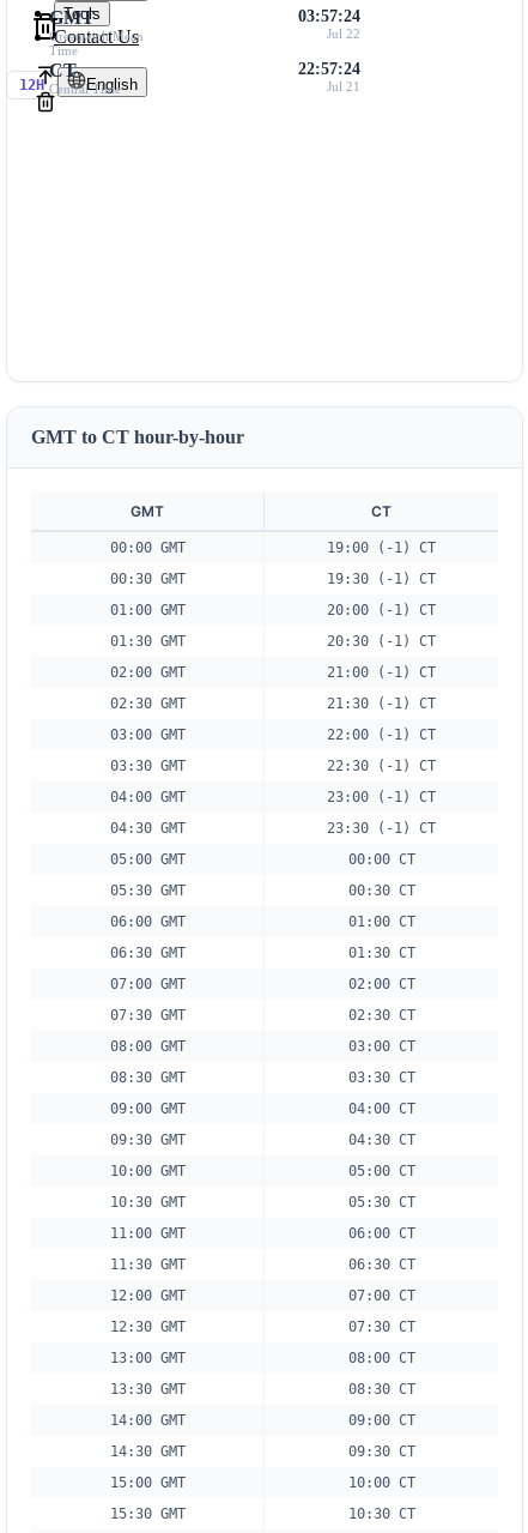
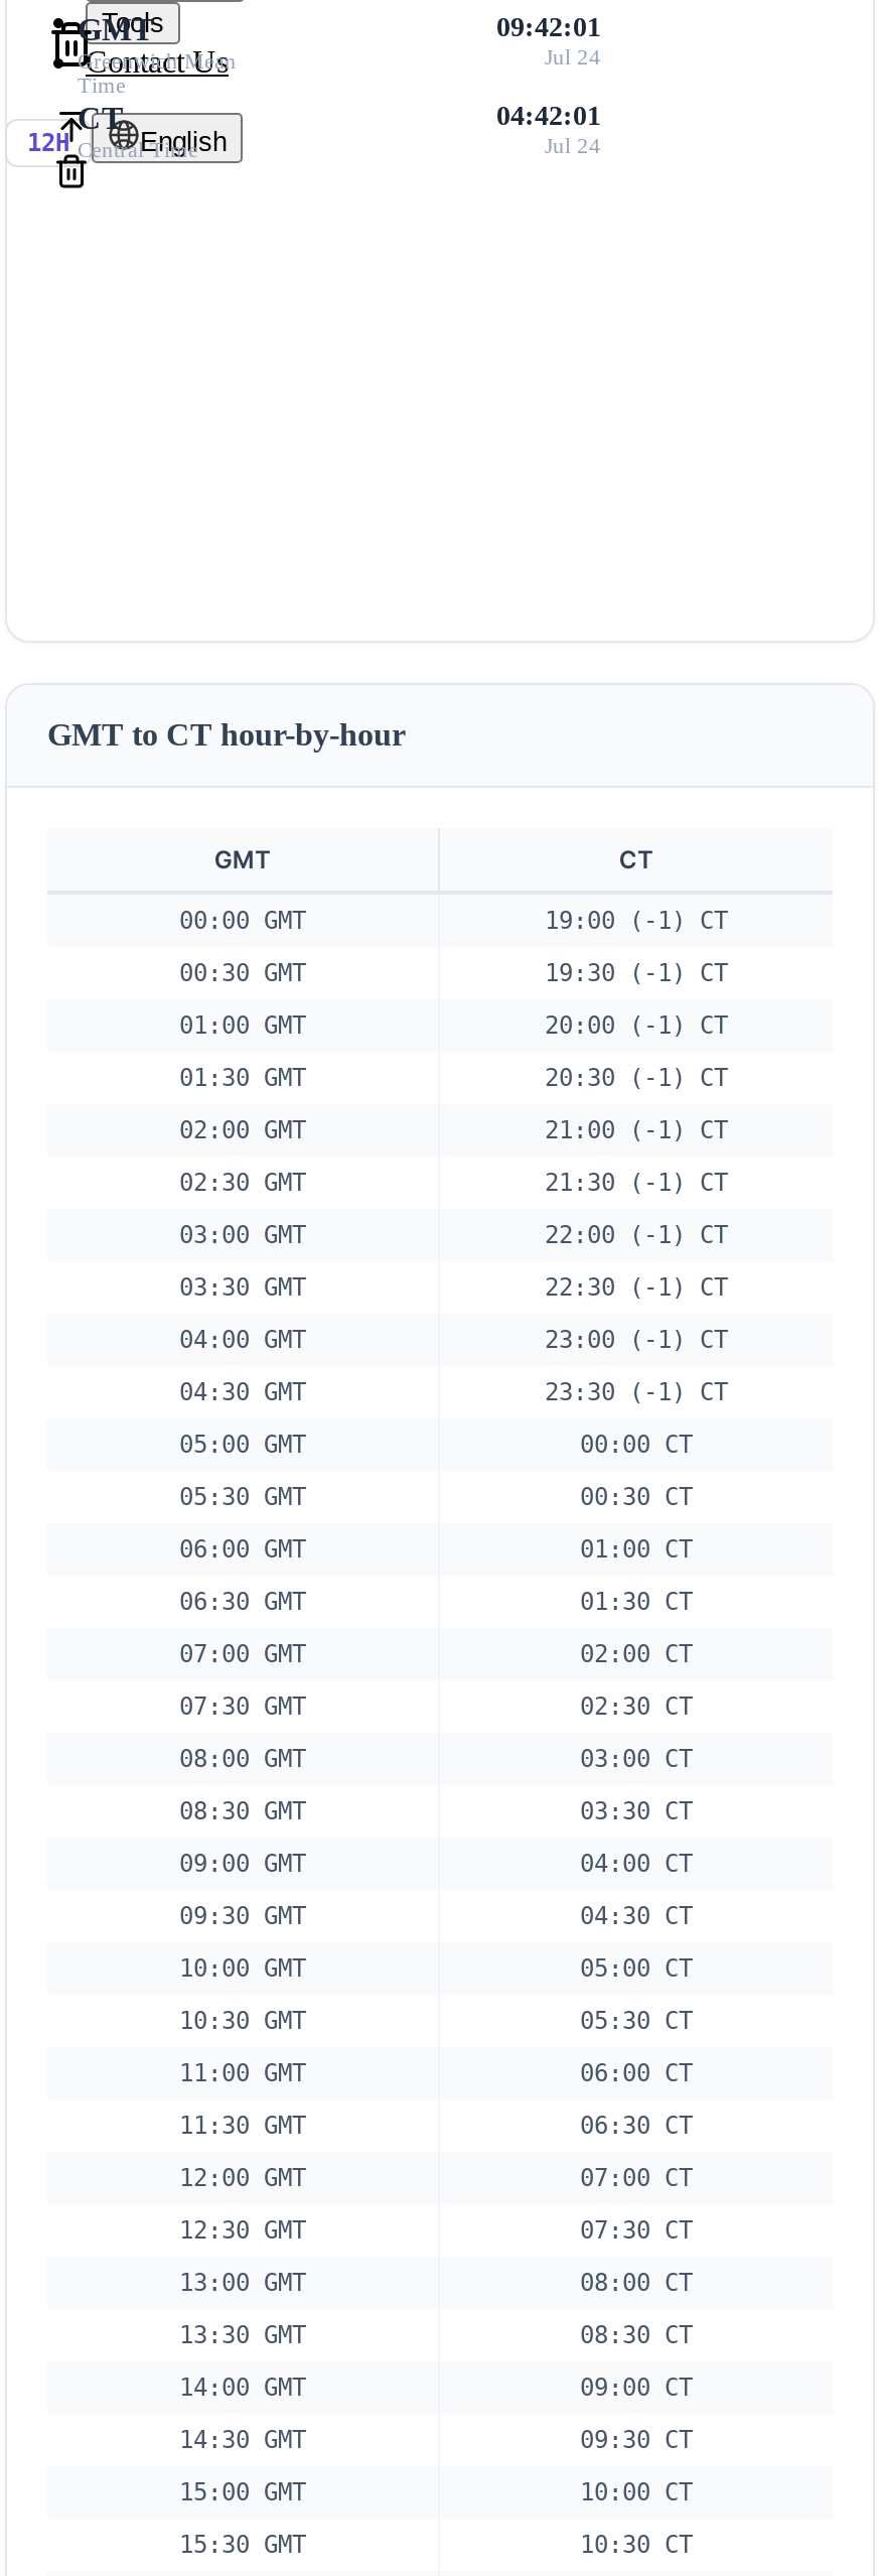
- 03:57:24
+ 09:42:01

- Jul 22
+ Jul 24

- 22:57:24
+ 04:42:01

- Jul 21
+ Jul 24
